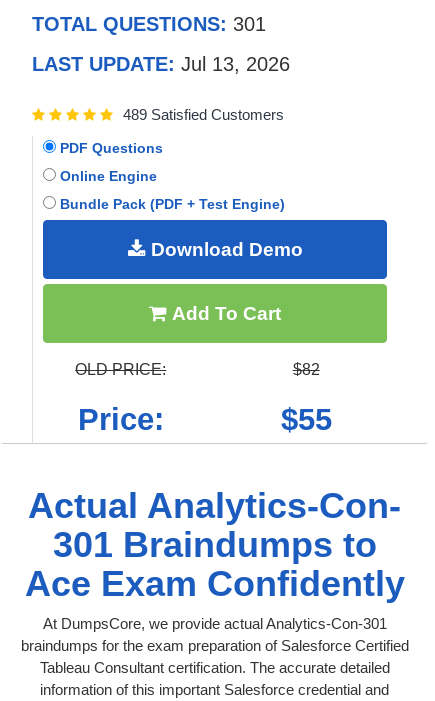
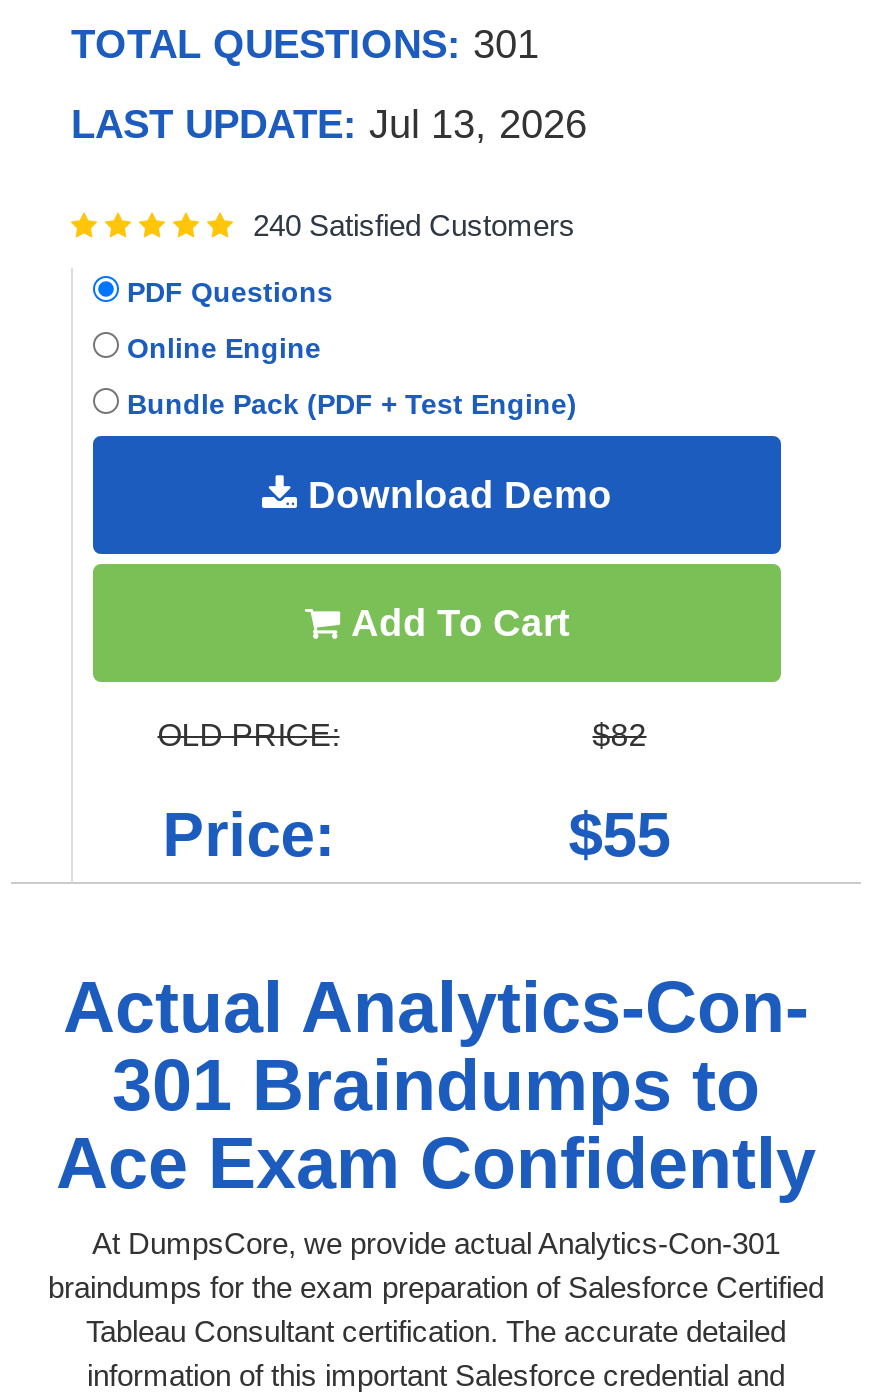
- 489 Satisfied Customers
+ 240 Satisfied Customers
